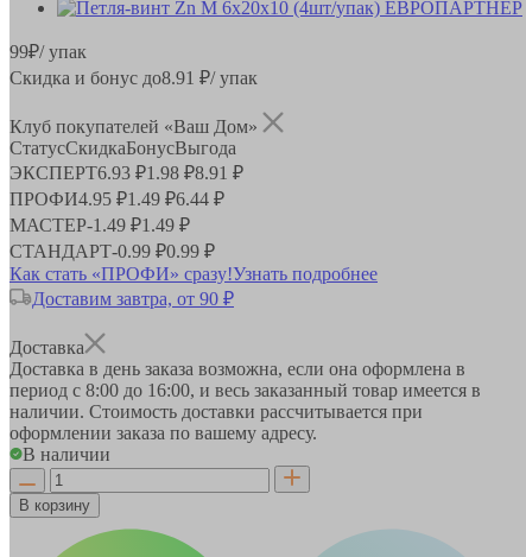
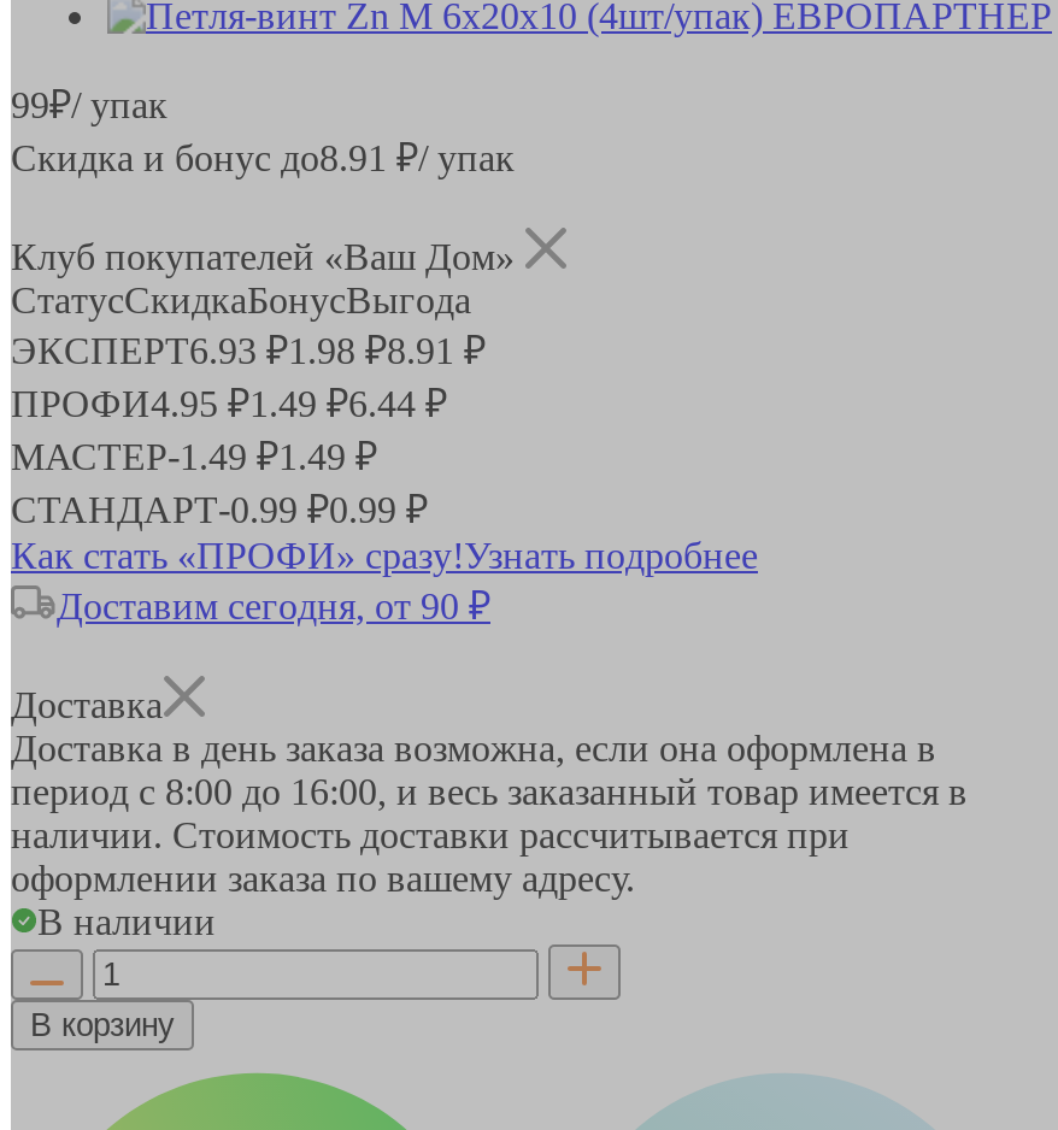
- Доставим завтра, от 90 ₽
+ Доставим сегодня, от 90 ₽
